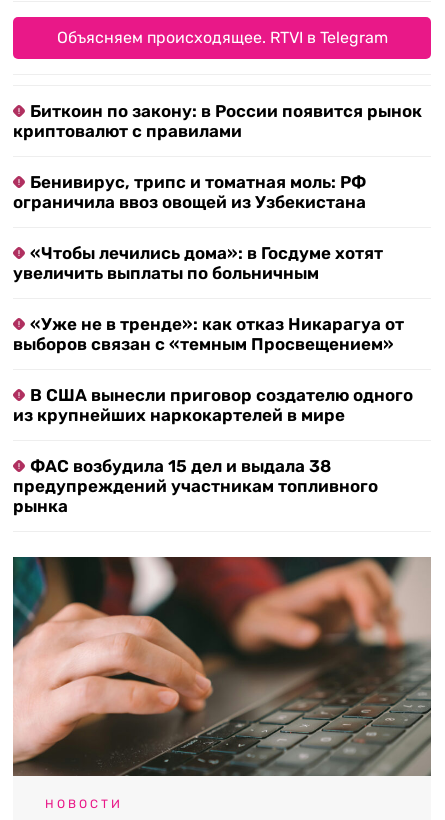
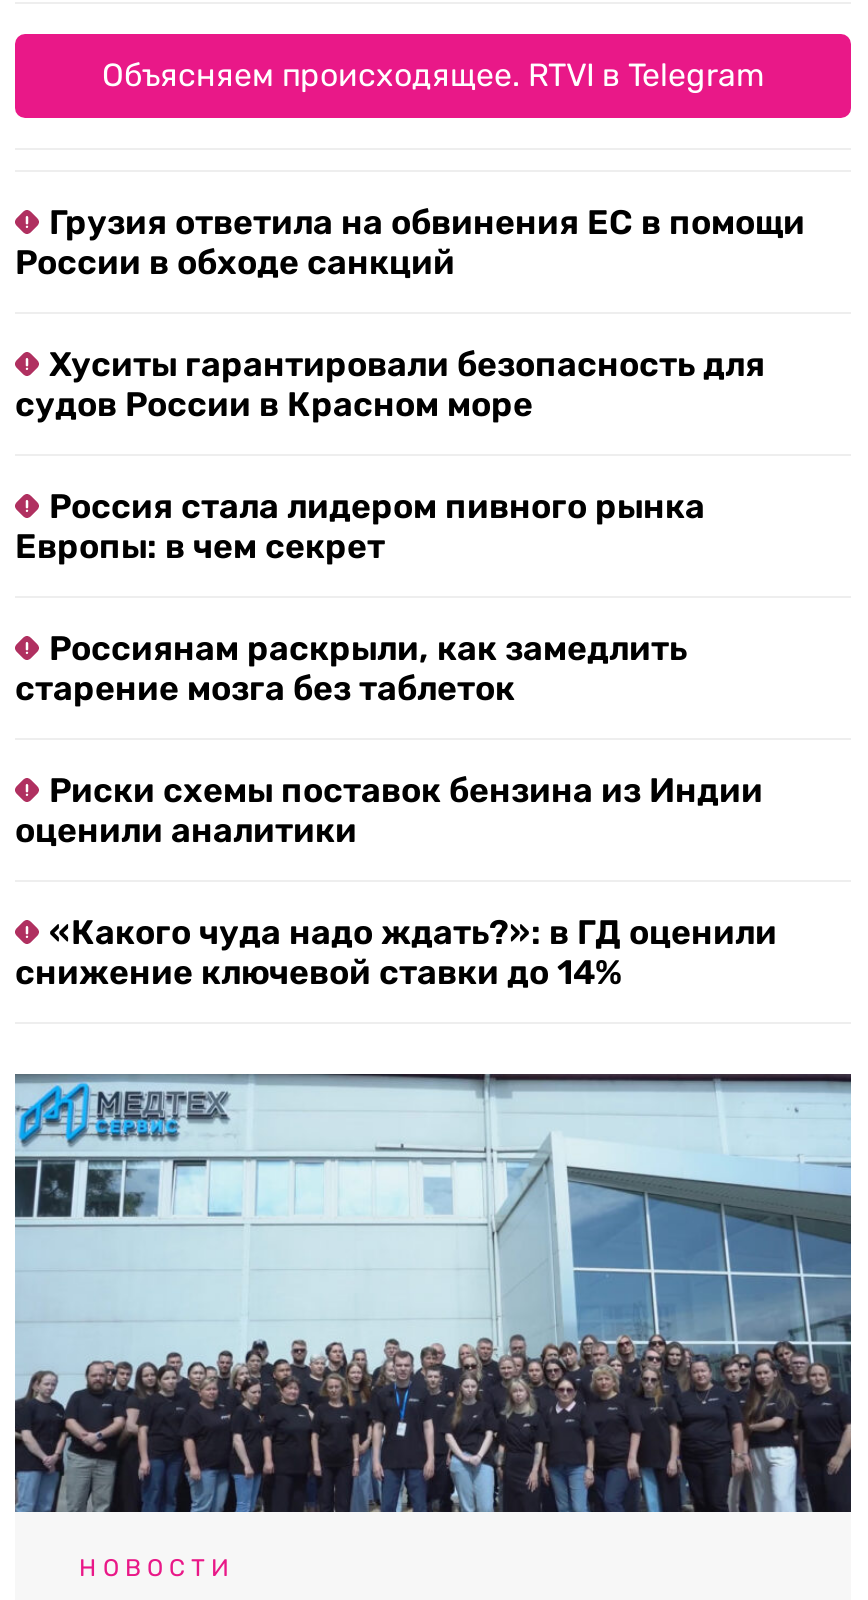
- Биткоин по закону: в России появится рынок
- криптовалют с правилами
+ Грузия ответила на обвинения ЕС в помощи
+ России в обходе санкций

- Бенивирус, трипс и томатная моль: РФ
- ограничила ввоз овощей из Узбекистана
+ Хуситы гарантировали безопасность для
+ судов России в Красном море

- «Чтобы лечились дома»: в Госдуме хотят
- увеличить выплаты по больничным
+ Россия стала лидером пивного рынка
+ Европы: в чем секрет

- «Уже не в тренде»: как отказ Никарагуа от
- выборов связан с «темным Просвещением»
+ Россиянам раскрыли, как замедлить
+ старение мозга без таблеток

- В США вынесли приговор создателю одного
- из крупнейших наркокартелей в мире
+ Риски схемы поставок бензина из Индии
+ оценили аналитики

- ФАС возбудила 15 дел и выдала 38
- предупреждений участникам топливного
- рынка
+ «Какого чуда надо ждать?»: в ГД оценили
+ снижение ключевой ставки до 14%

- [image]
+ [image]
